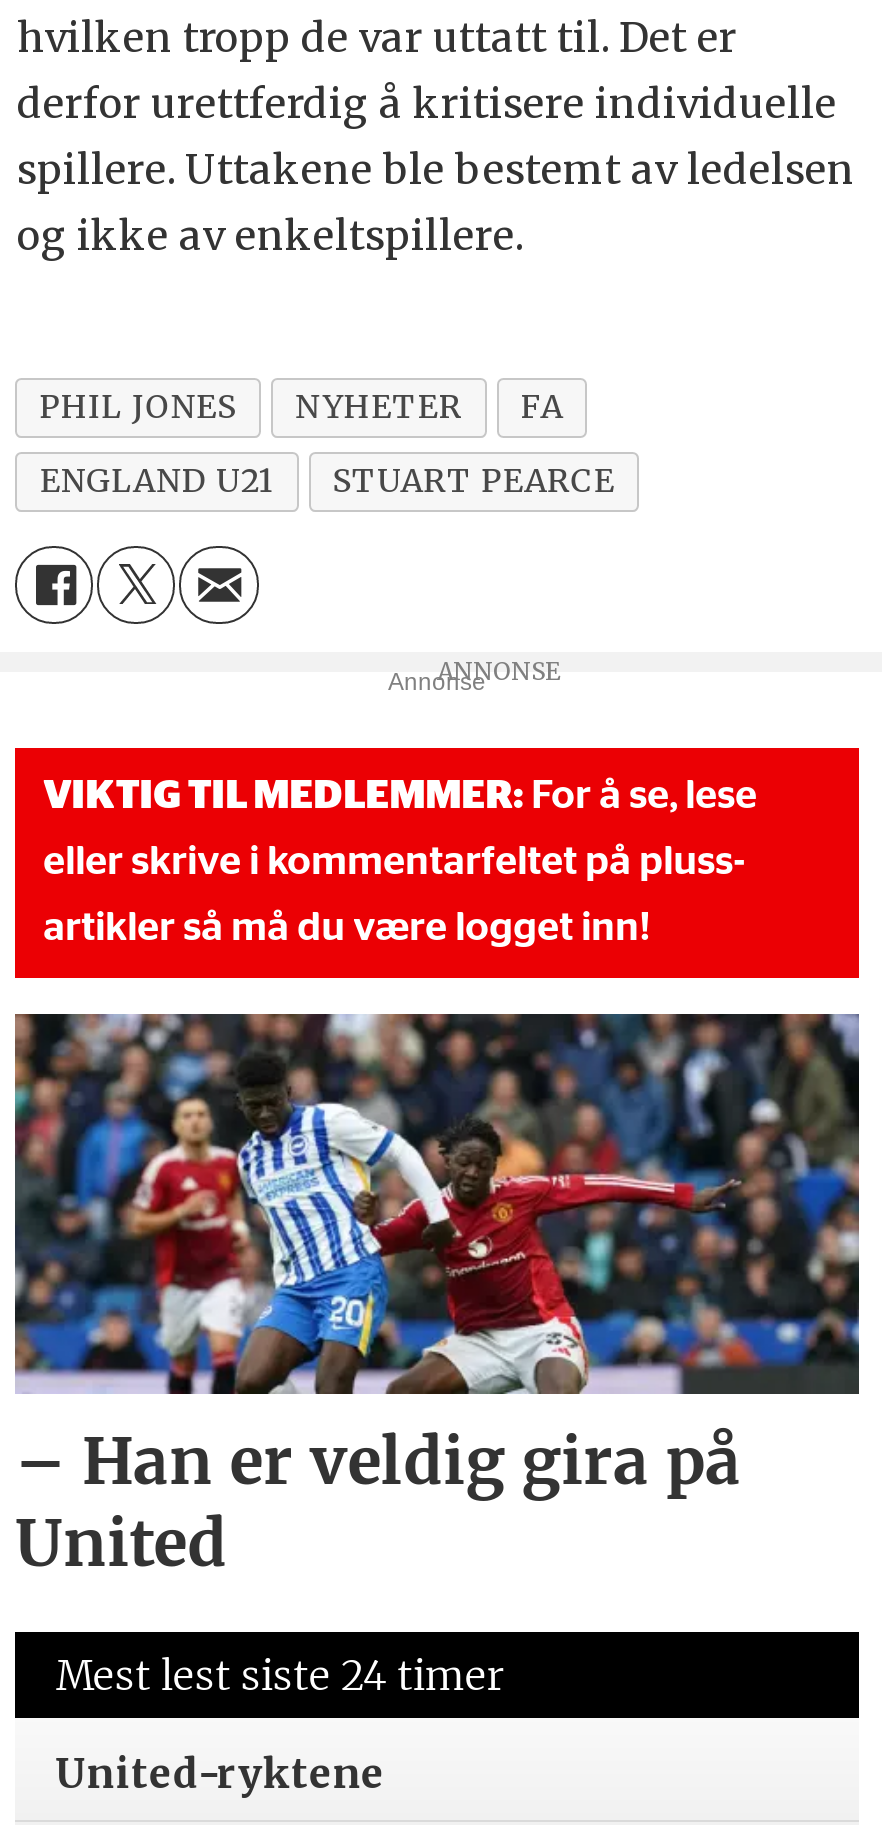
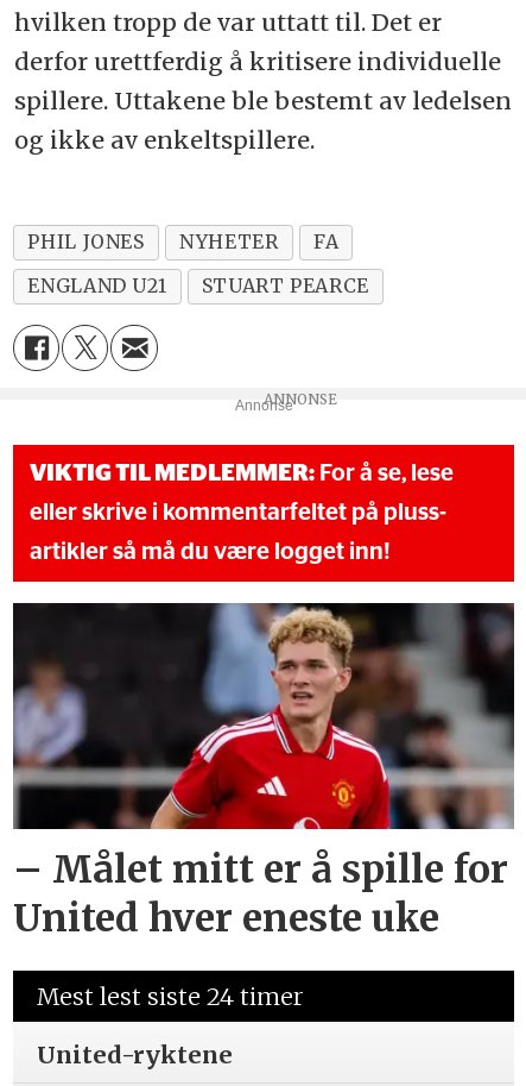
- [image]
- – Han er veldig gira på
- United
+ [image]
+ – Målet mitt er å spille for
+ United hver eneste uke
